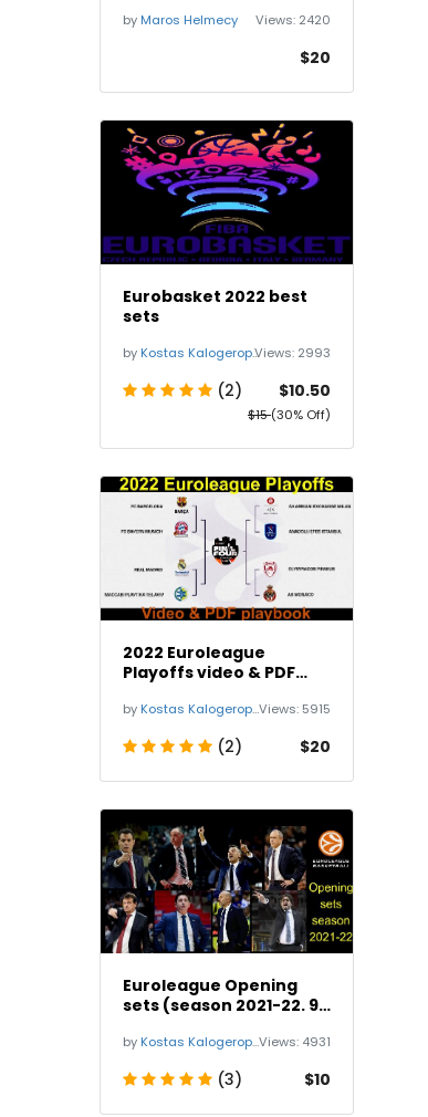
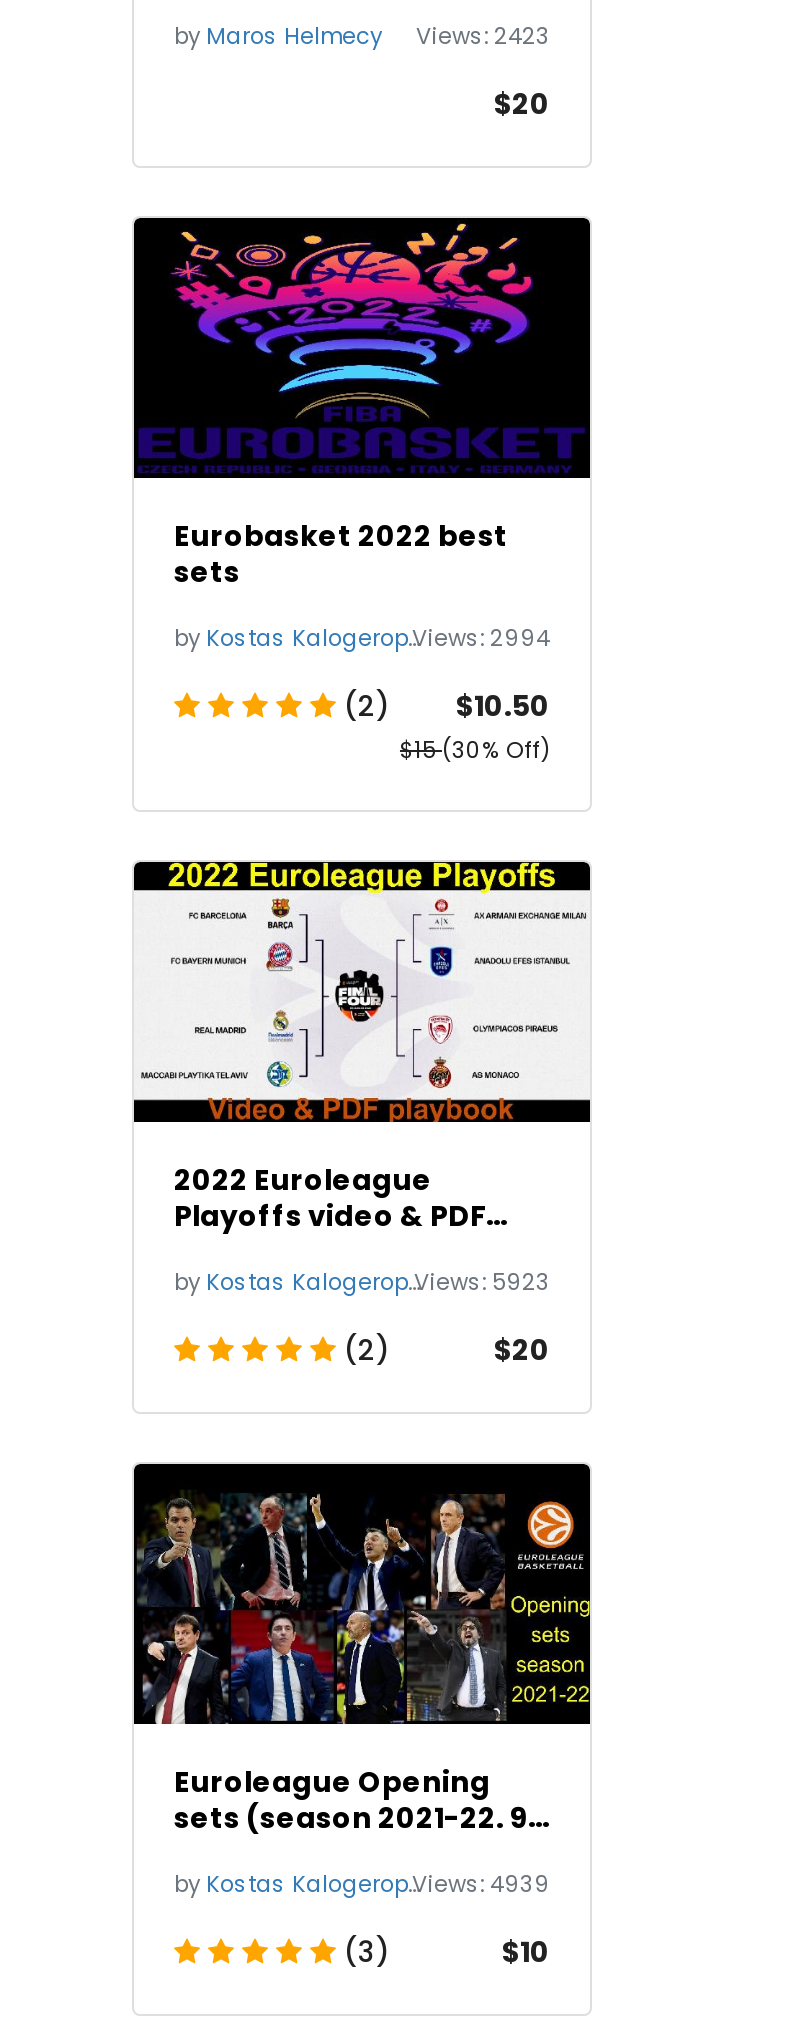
- by Maros Helmecy Views: 2420
+ by Maros Helmecy Views: 2423

- by Kostas Kalogeropoulos Views: 2993
+ by Kostas Kalogeropoulos Views: 2994

- by Kostas Kalogeropoulos Views: 5915
+ by Kostas Kalogeropoulos Views: 5923

- by Kostas Kalogeropoulos Views: 4931
+ by Kostas Kalogeropoulos Views: 4939
